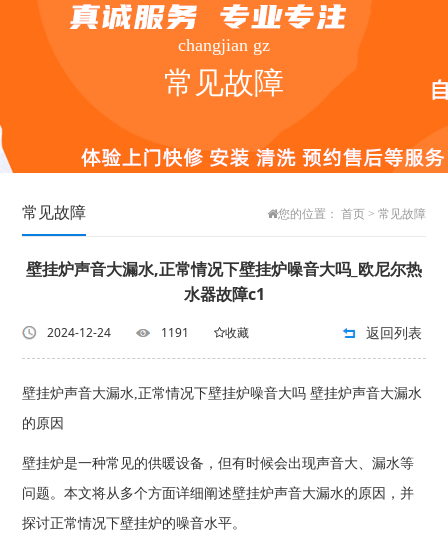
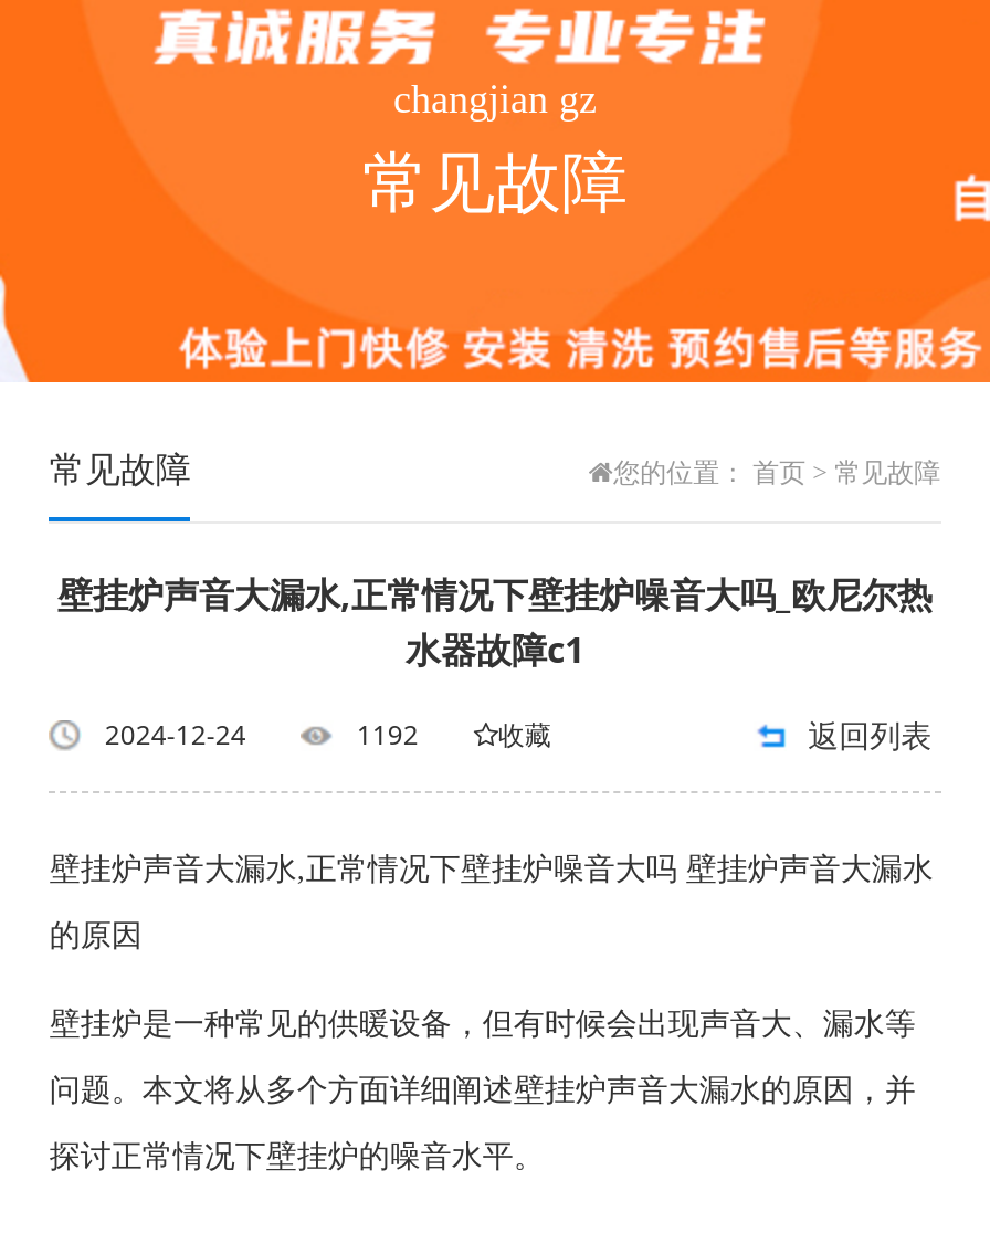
- 1191
+ 1192
